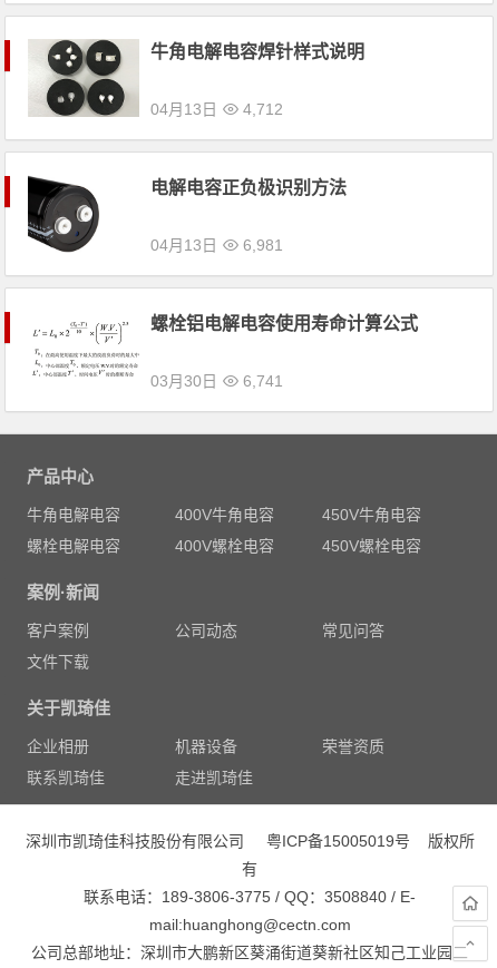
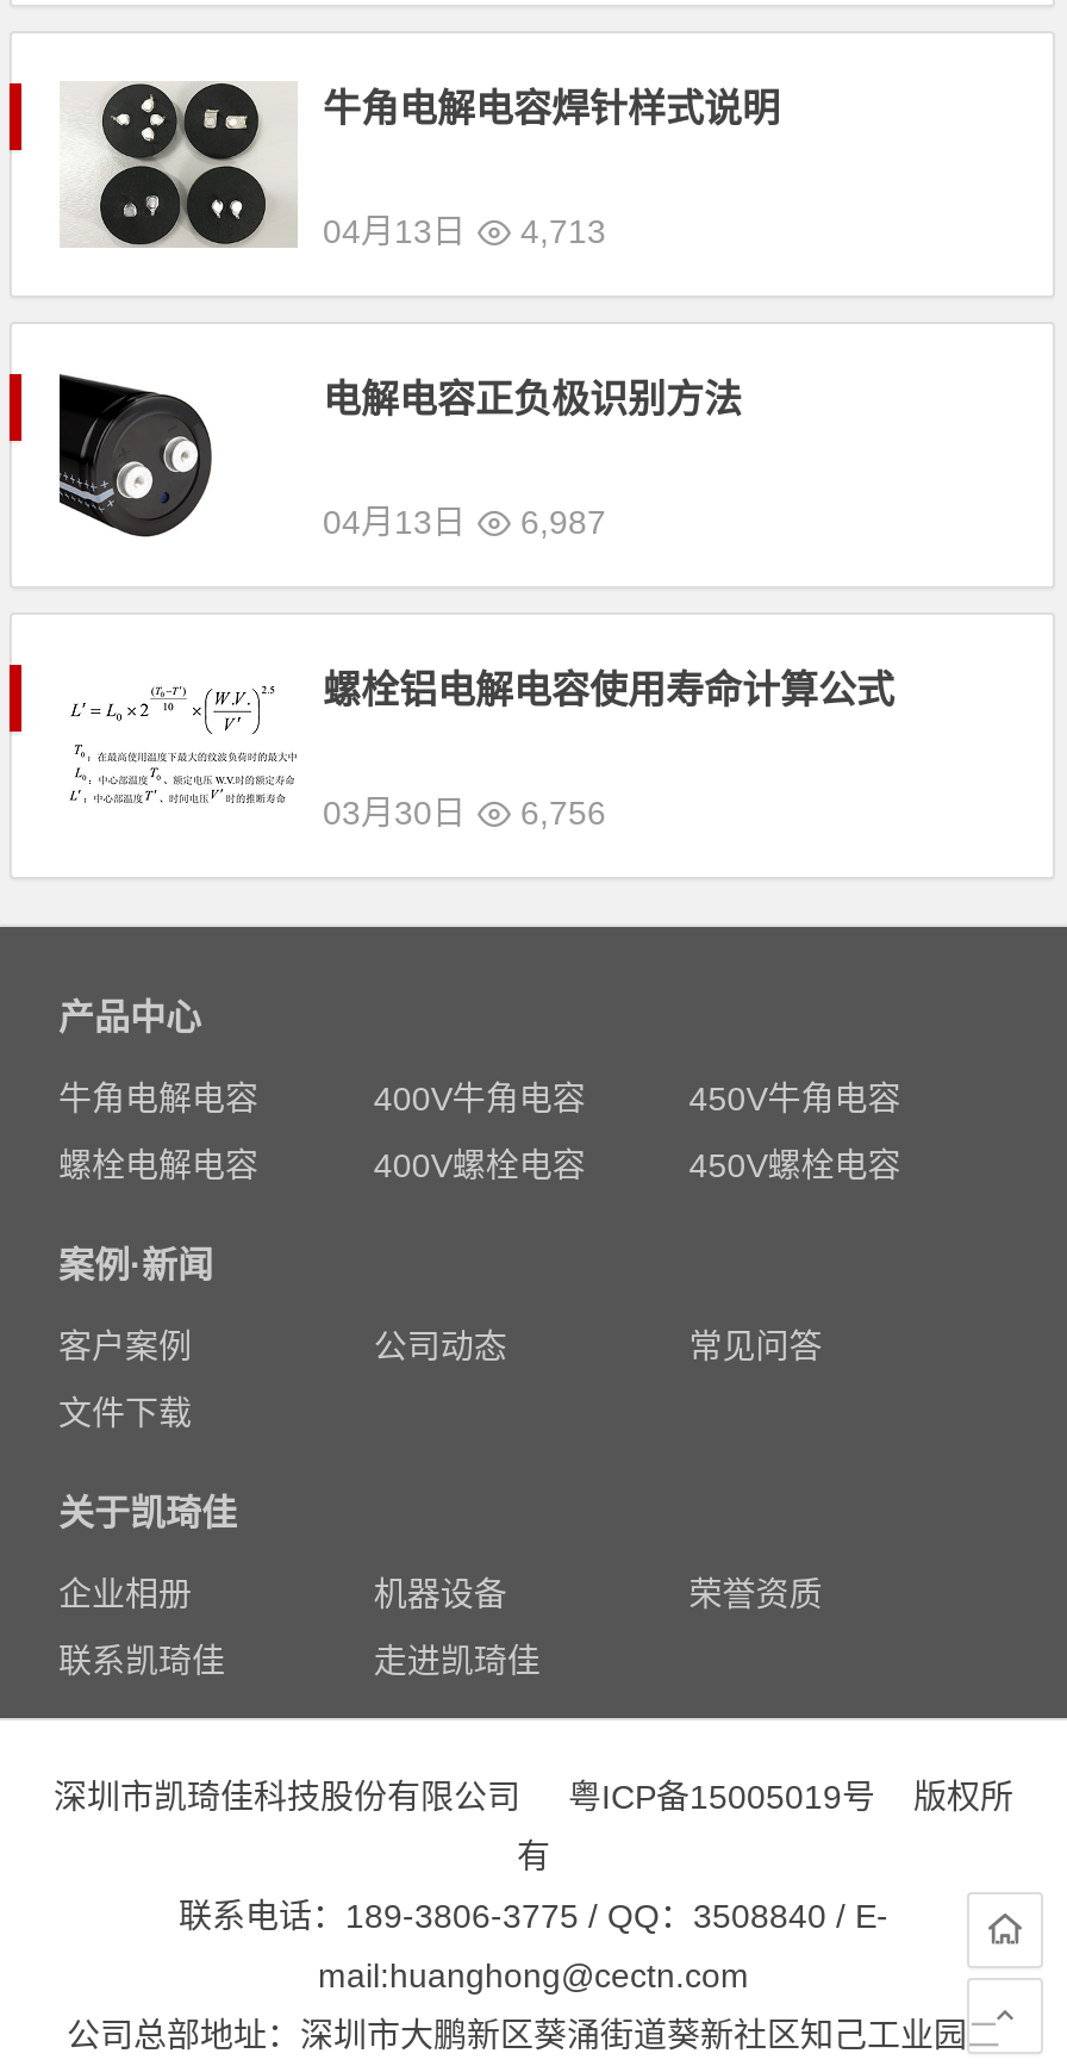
- 04月13日 4,712
+ 04月13日 4,713

- 04月13日 6,981
+ 04月13日 6,987

- 03月30日 6,741
+ 03月30日 6,756
